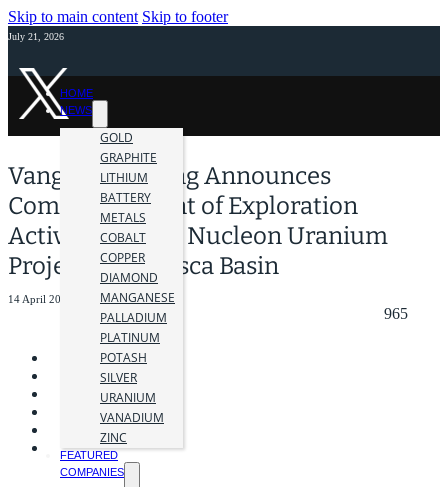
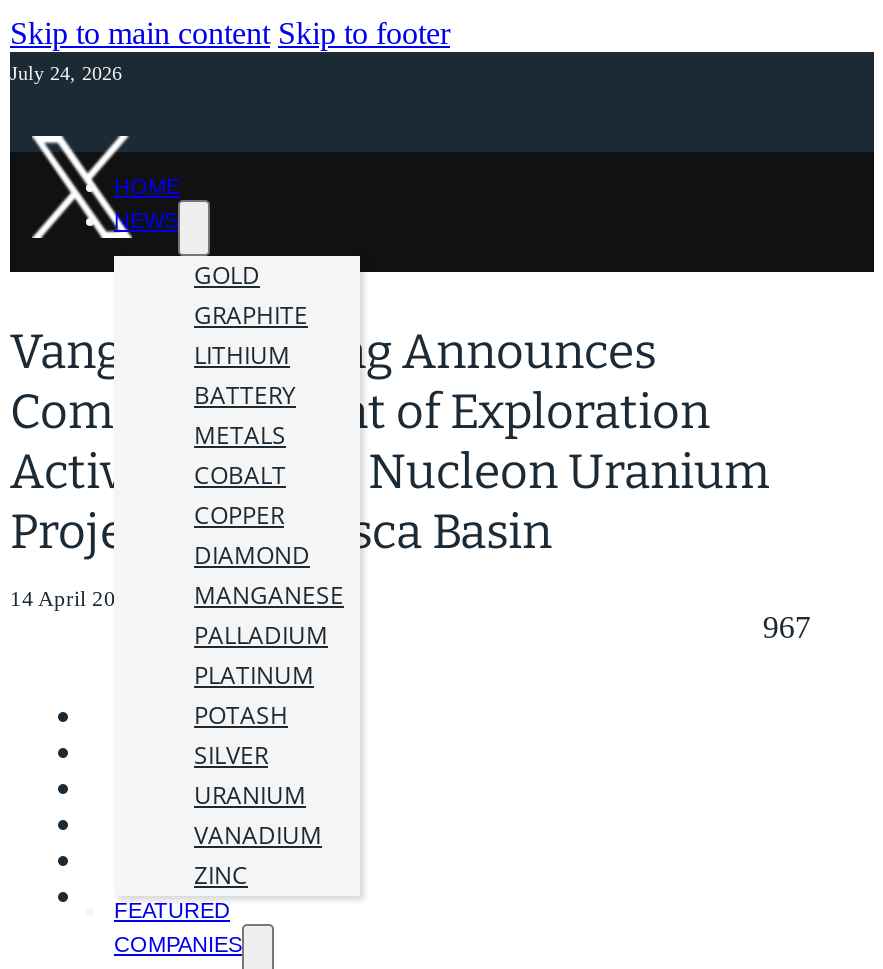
- July 21, 2026
+ July 24, 2026

- 965
+ 967
